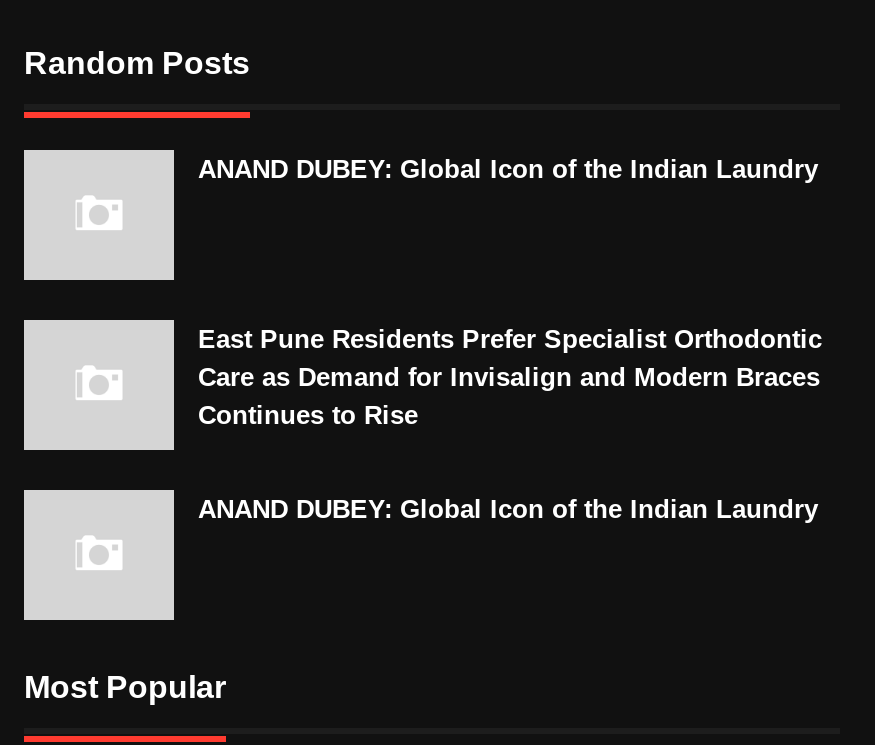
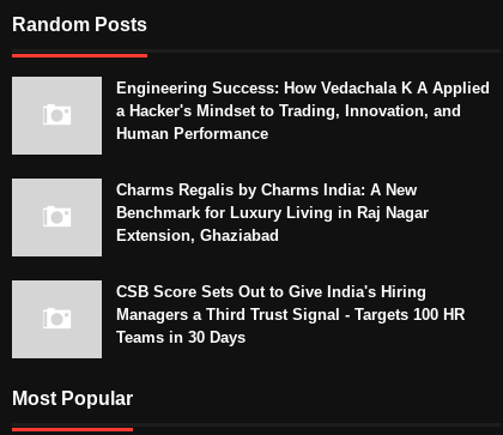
- ANAND DUBEY: Global Icon of the Indian Laundry
+ Engineering Success: How Vedachala K A Applied
+ a Hacker's Mindset to Trading, Innovation, and
+ Human Performance

- East Pune Residents Prefer Specialist Orthodontic
- Care as Demand for Invisalign and Modern Braces
- Continues to Rise
+ Charms Regalis by Charms India: A New
+ Benchmark for Luxury Living in Raj Nagar
+ Extension, Ghaziabad

- ANAND DUBEY: Global Icon of the Indian Laundry
+ CSB Score Sets Out to Give India's Hiring
+ Managers a Third Trust Signal - Targets 100 HR
+ Teams in 30 Days
